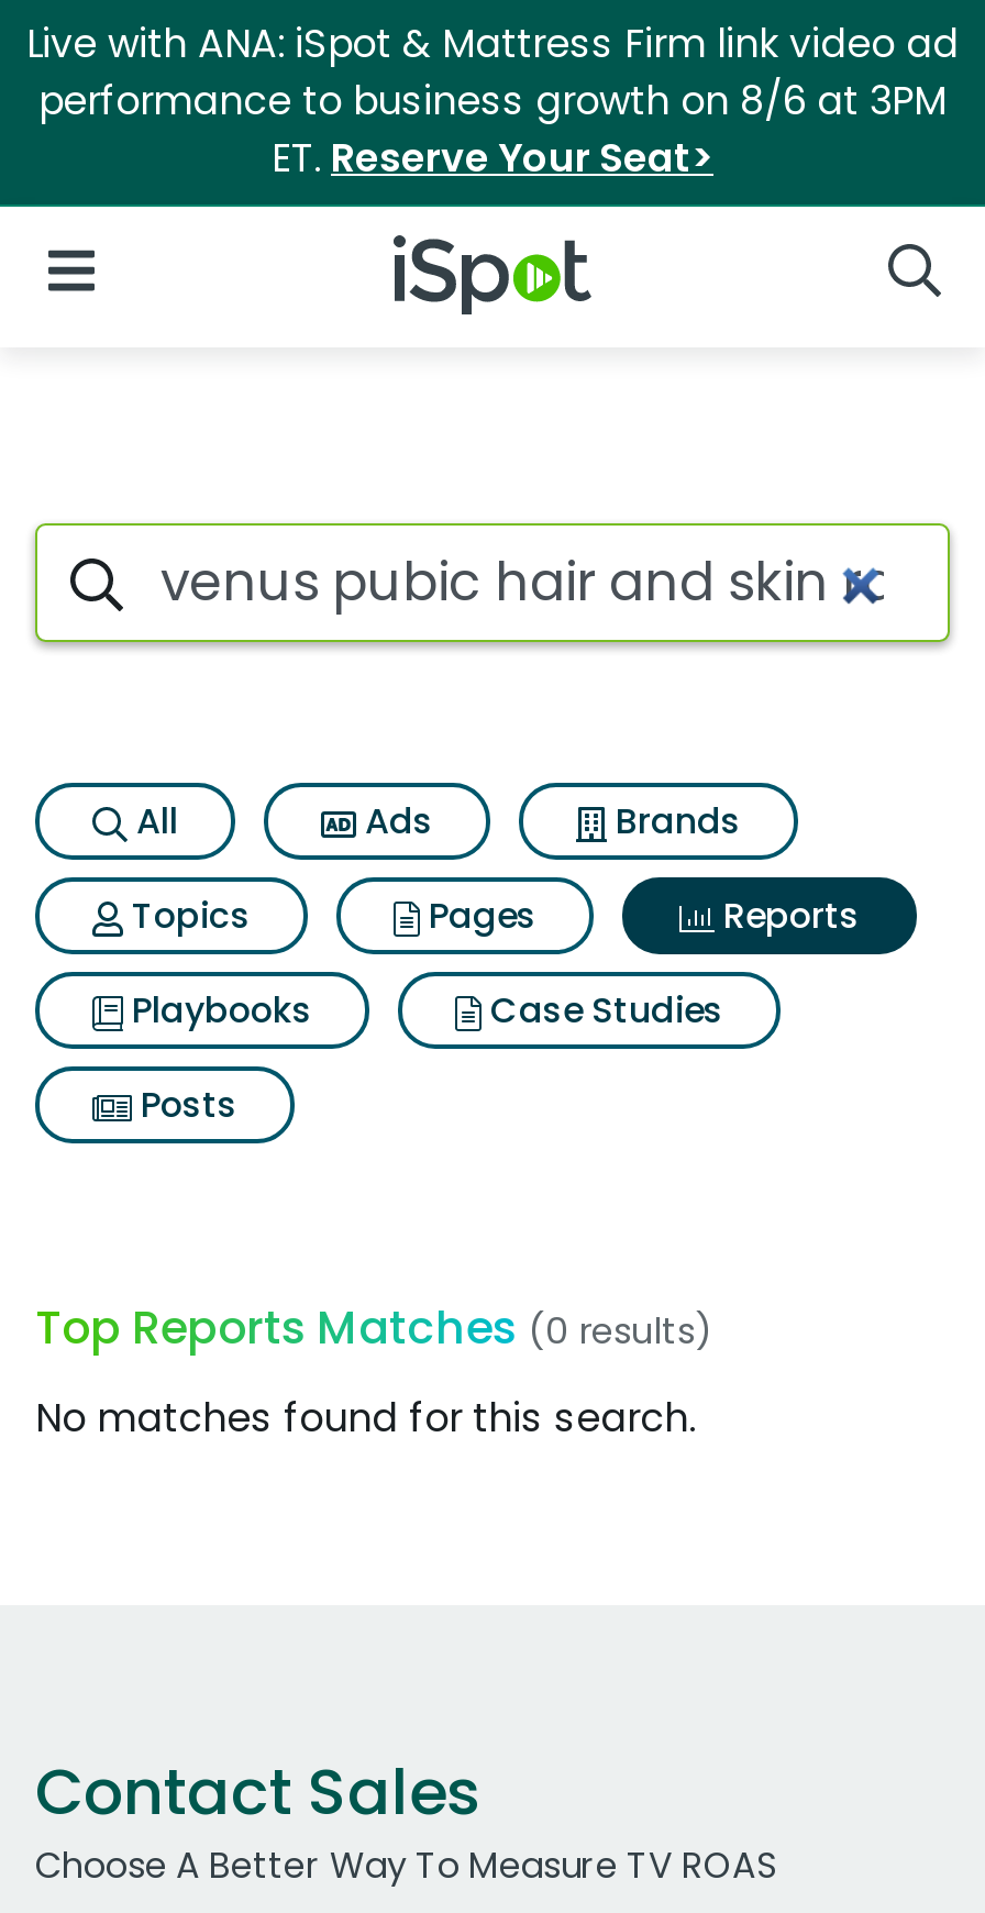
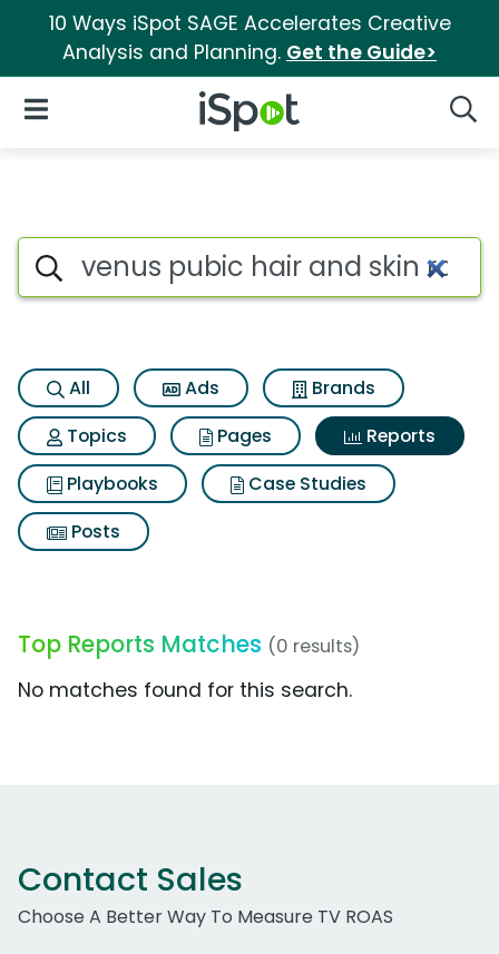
- Live with ANA: iSpot & Mattress Firm link video ad
- performance to business growth on 8/6 at 3PM
- ET. Reserve Your Seat>
+ 10 Ways iSpot SAGE Accelerates Creative
+ Analysis and Planning. Get the Guide>
